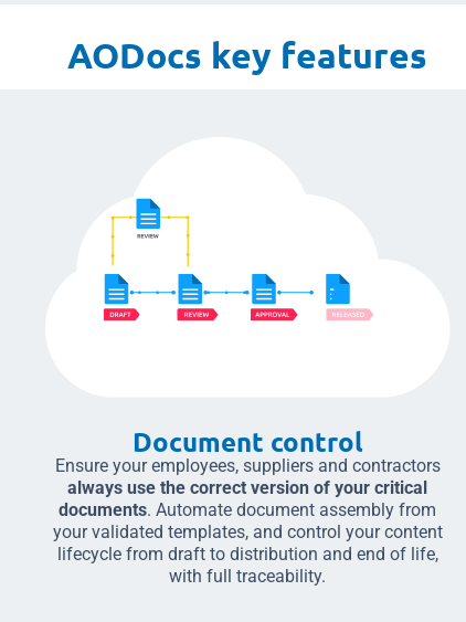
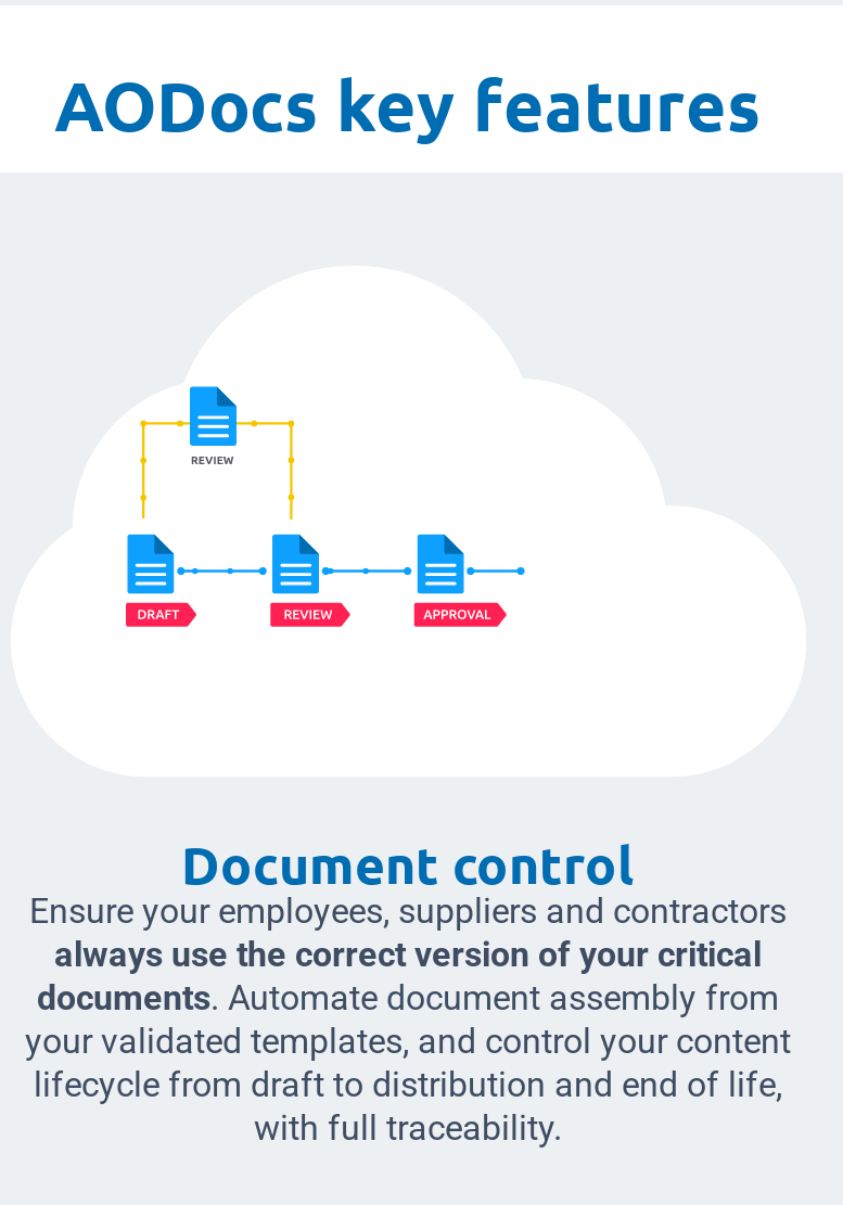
- [image]
